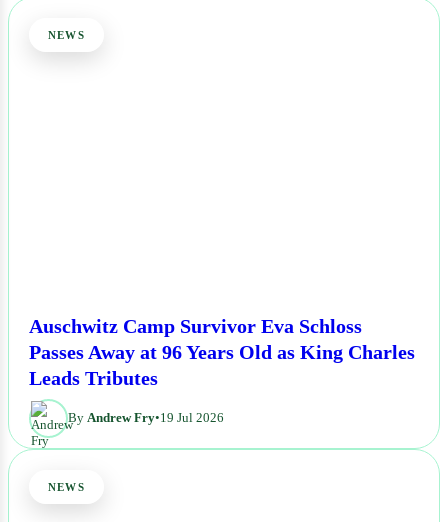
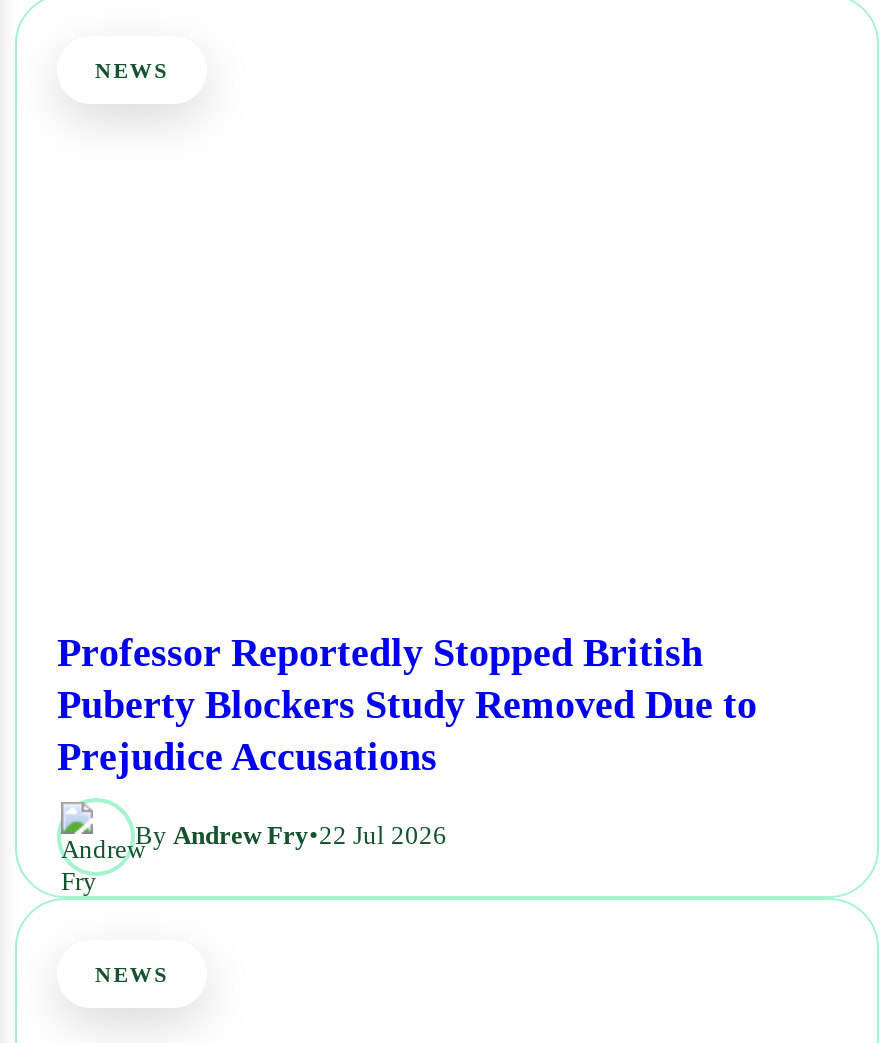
- Auschwitz Camp Survivor Eva Schloss
- Passes Away at 96 Years Old as King Charles
- Leads Tributes
+ Professor Reportedly Stopped British
+ Puberty Blockers Study Removed Due to
+ Prejudice Accusations

- By Andrew Fry•19 Jul 2026
+ By Andrew Fry•22 Jul 2026
